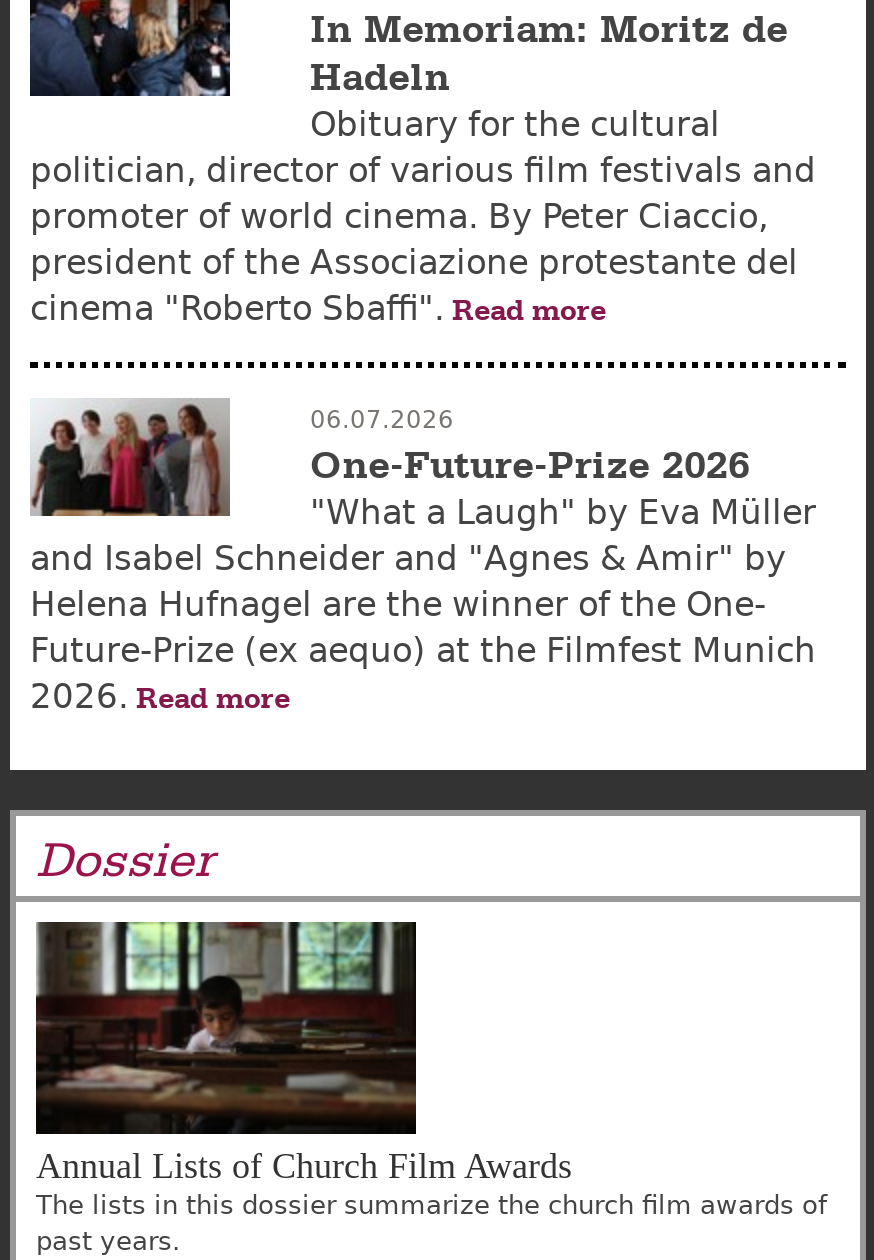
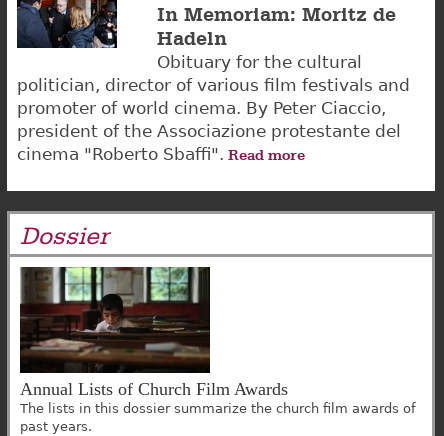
- 06.07.2026
- One-Future-Prize 2026
- "What a Laugh" by Eva Müller
- and Isabel Schneider and "Agnes & Amir" by
- Helena Hufnagel are the winner of the One-
- Future-Prize (ex aequo) at the Filmfest Munich
- 2026. Read more
